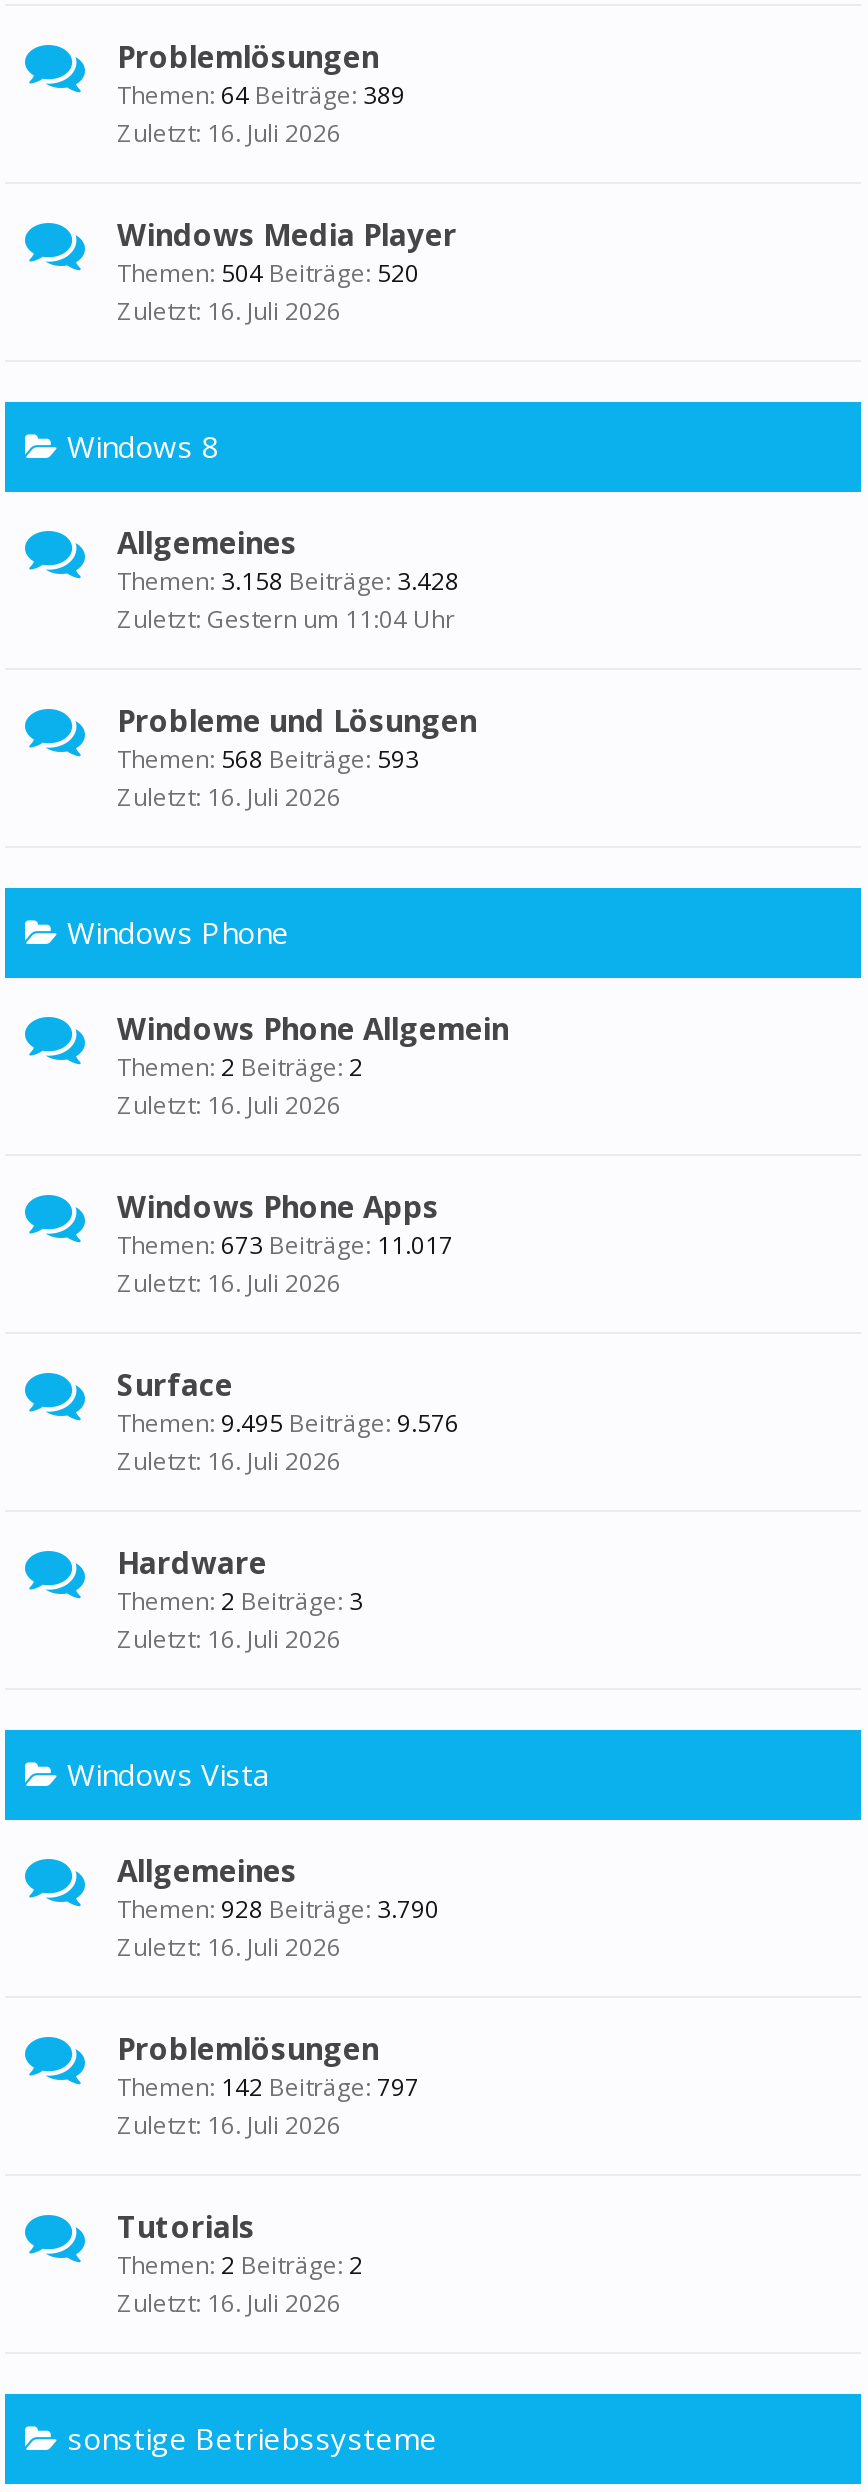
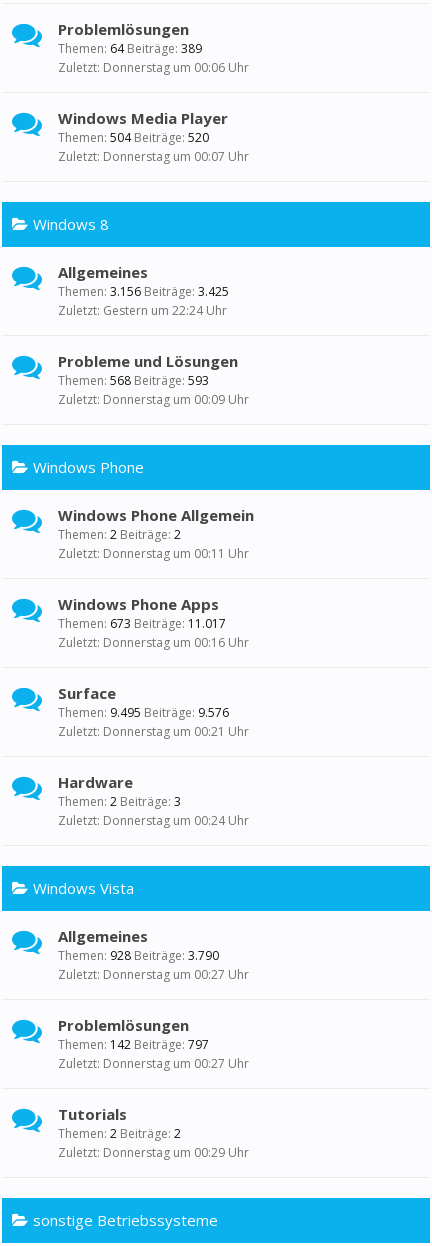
- 16. Juli 2026
+ Donnerstag um 00:06 Uhr

- 16. Juli 2026
+ Donnerstag um 00:07 Uhr

- Themen: 3.158 Beiträge: 3.428
+ Themen: 3.156 Beiträge: 3.425

- Gestern um 11:04 Uhr
+ Gestern um 22:24 Uhr

- 16. Juli 2026
+ Donnerstag um 00:09 Uhr

- 16. Juli 2026
+ Donnerstag um 00:11 Uhr

- 16. Juli 2026
+ Donnerstag um 00:16 Uhr

- 16. Juli 2026
+ Donnerstag um 00:21 Uhr

- 16. Juli 2026
+ Donnerstag um 00:24 Uhr

- 16. Juli 2026
+ Donnerstag um 00:27 Uhr

- 16. Juli 2026
+ Donnerstag um 00:27 Uhr

- 16. Juli 2026
+ Donnerstag um 00:29 Uhr
